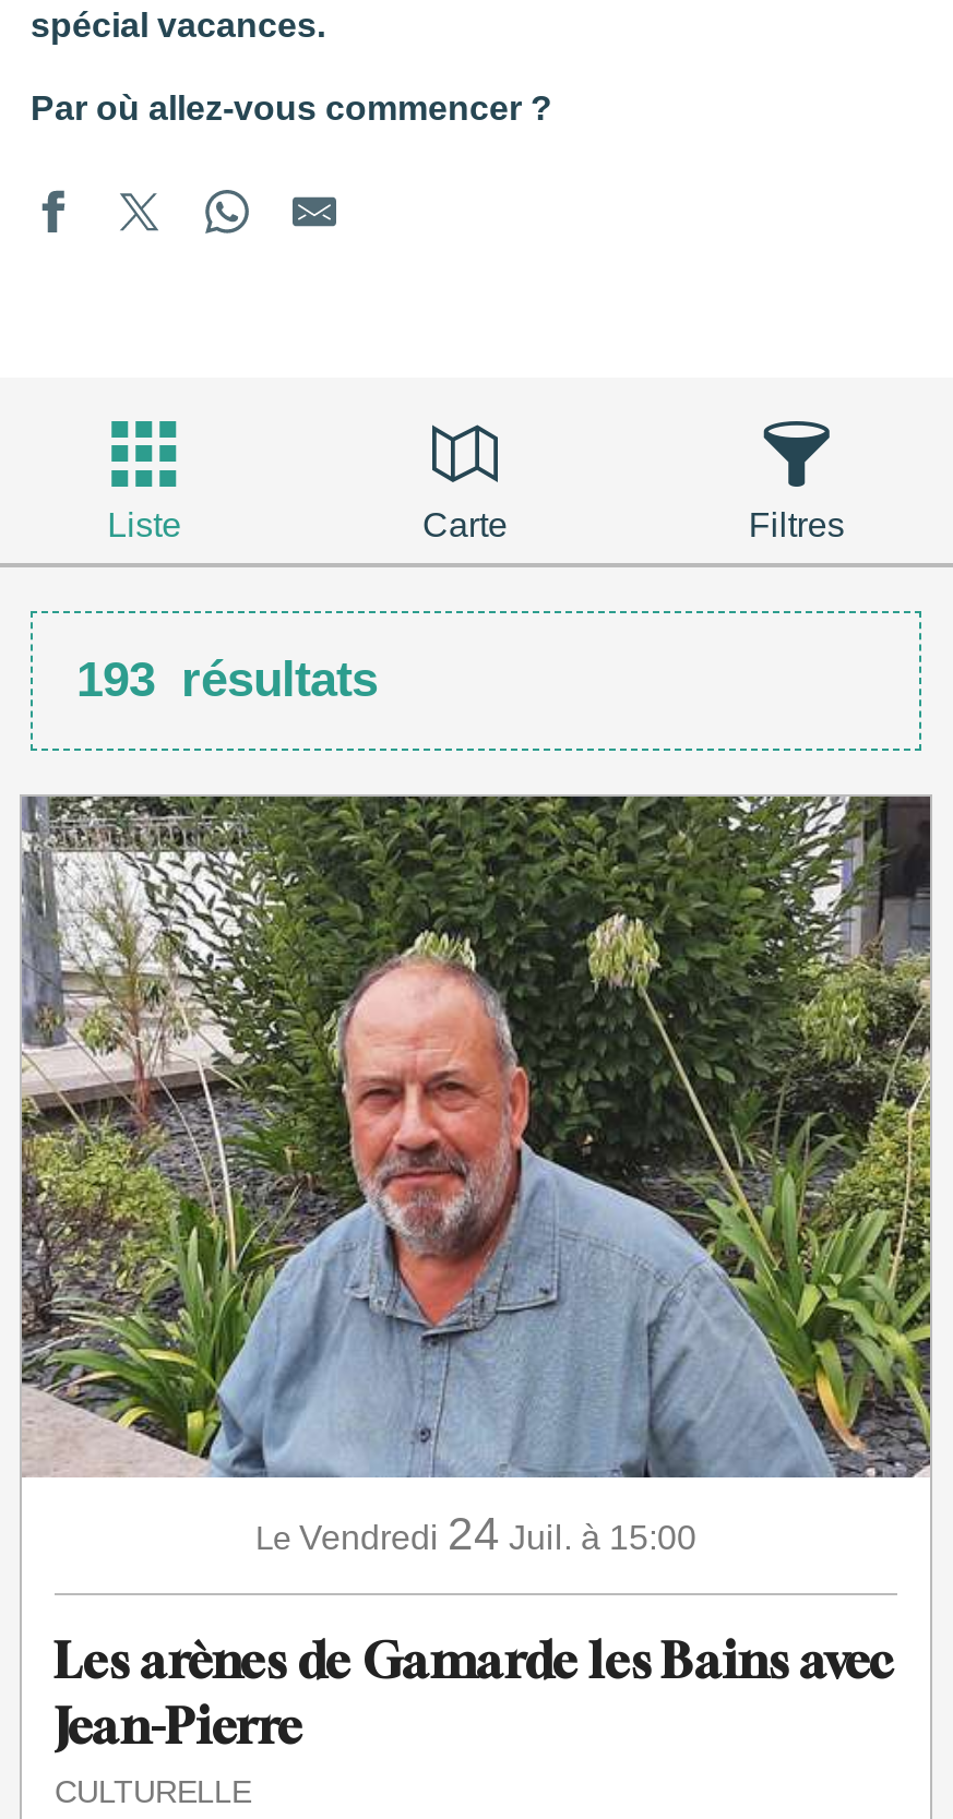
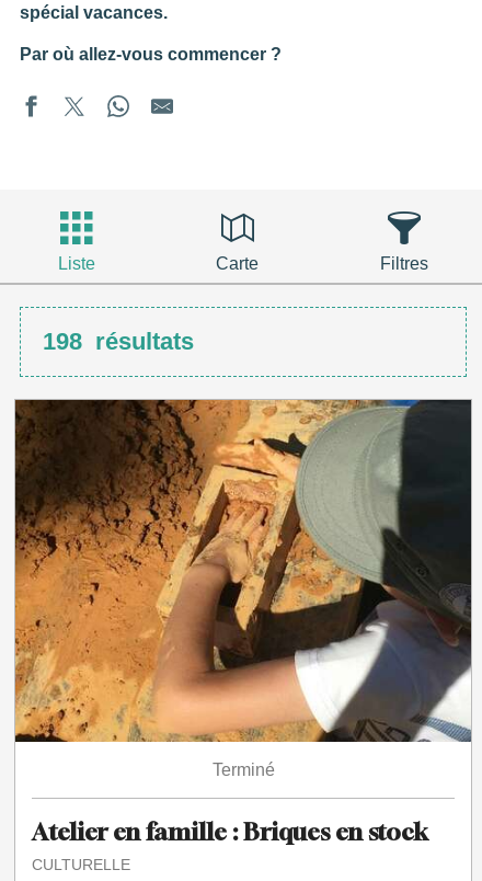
- 193 résultats
+ 198 résultats

- [image]
- Le Vendredi 24 Juil. à 15:00
+ [image]
+ Terminé

- Les arènes de Gamarde les Bains avec
- Jean-Pierre
+ Atelier en famille : Briques en stock
